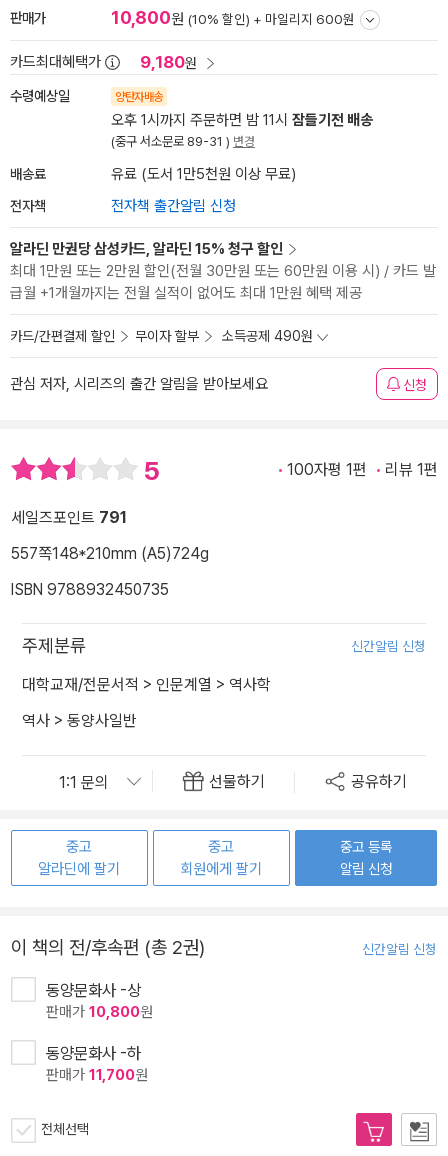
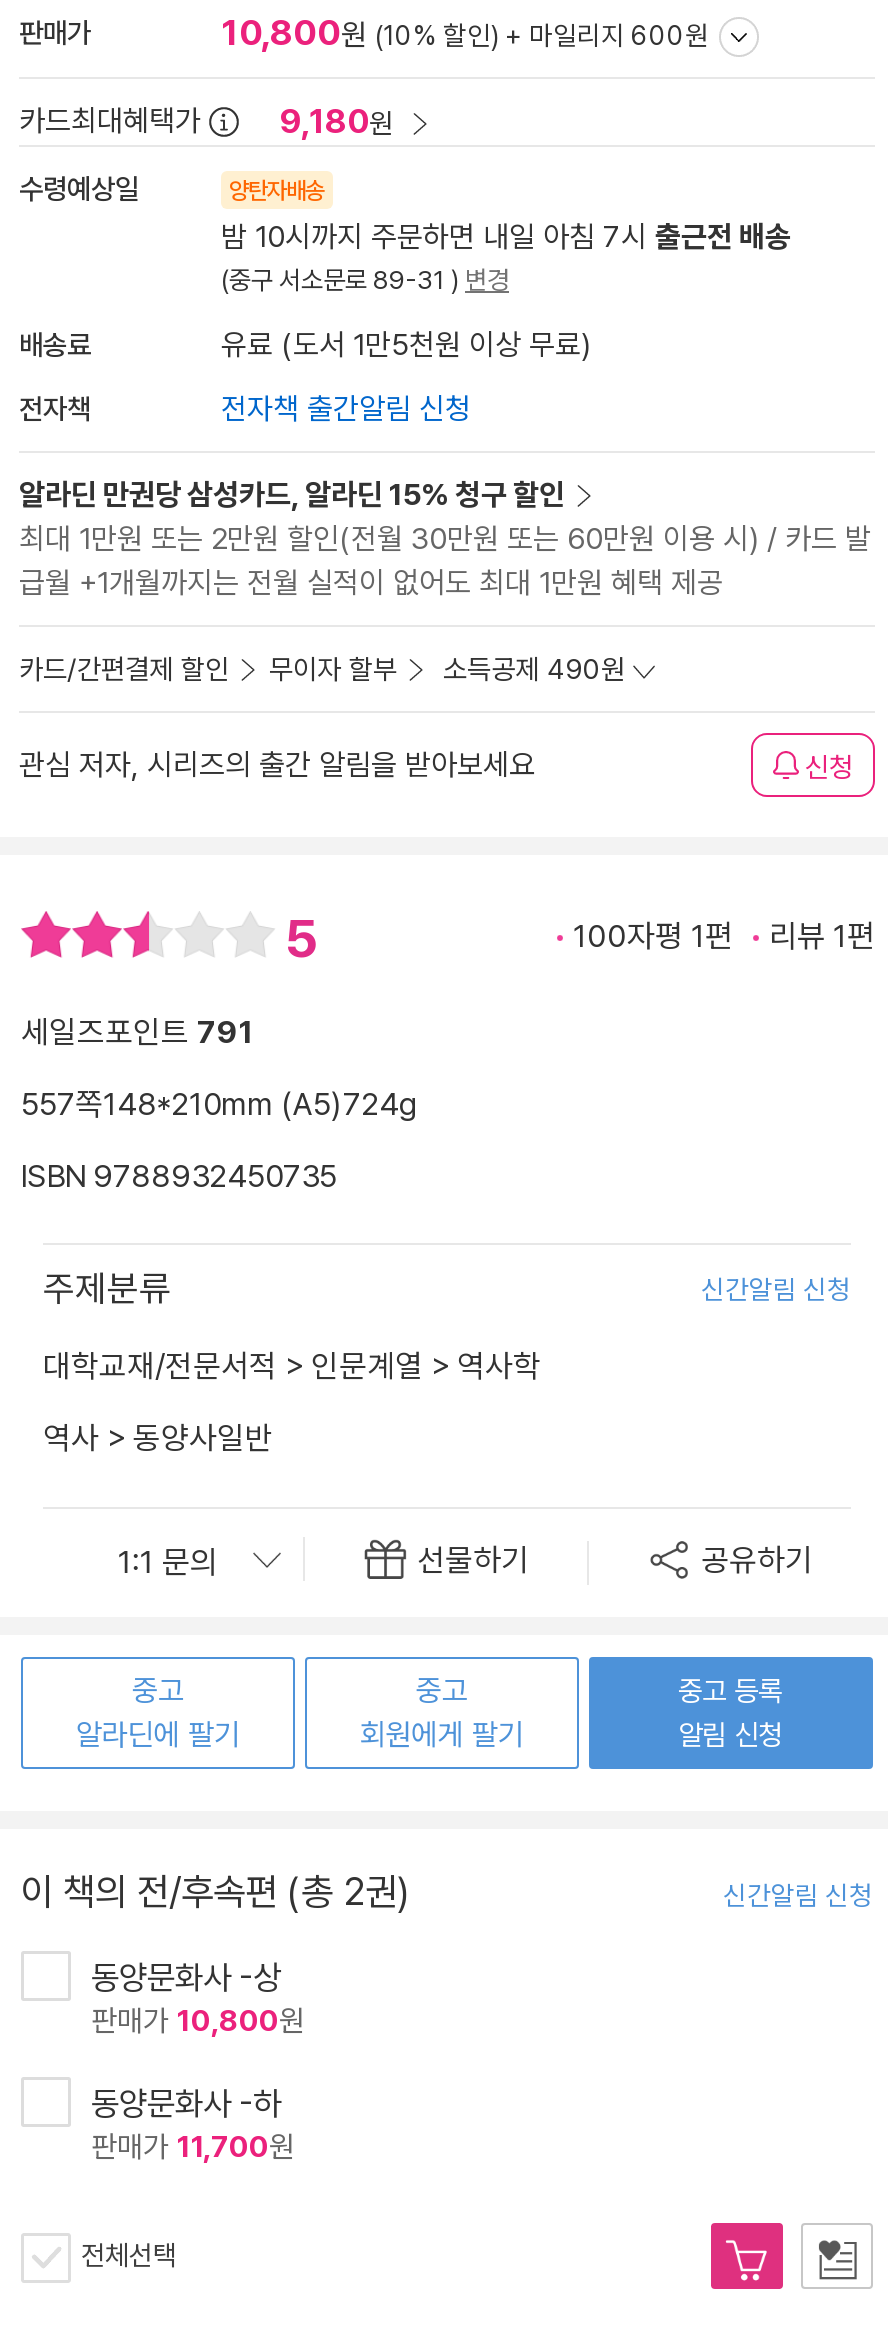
- 오후 1시까지 주문하면 밤 11시 잠들기전 배송
+ 밤 10시까지 주문하면 내일 아침 7시 출근전 배송
